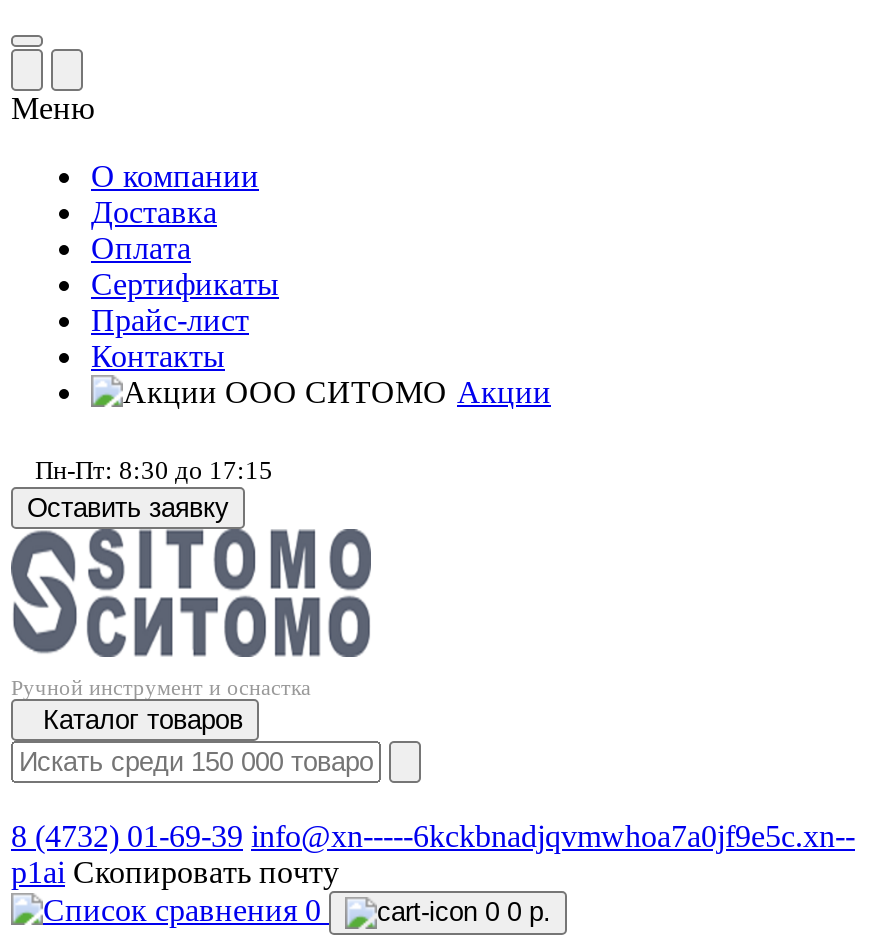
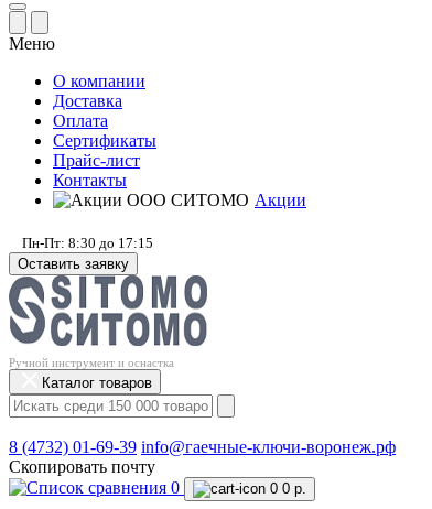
- 8 (4732) 01-69-39 info@xn-----6kckbnadjqvmwhoa7a0jf9e5c.xn--
- p1ai Скопировать почту
+ 8 (4732) 01-69-39 info@гаечные-ключи-воронеж.рф
+ Скопировать почту
